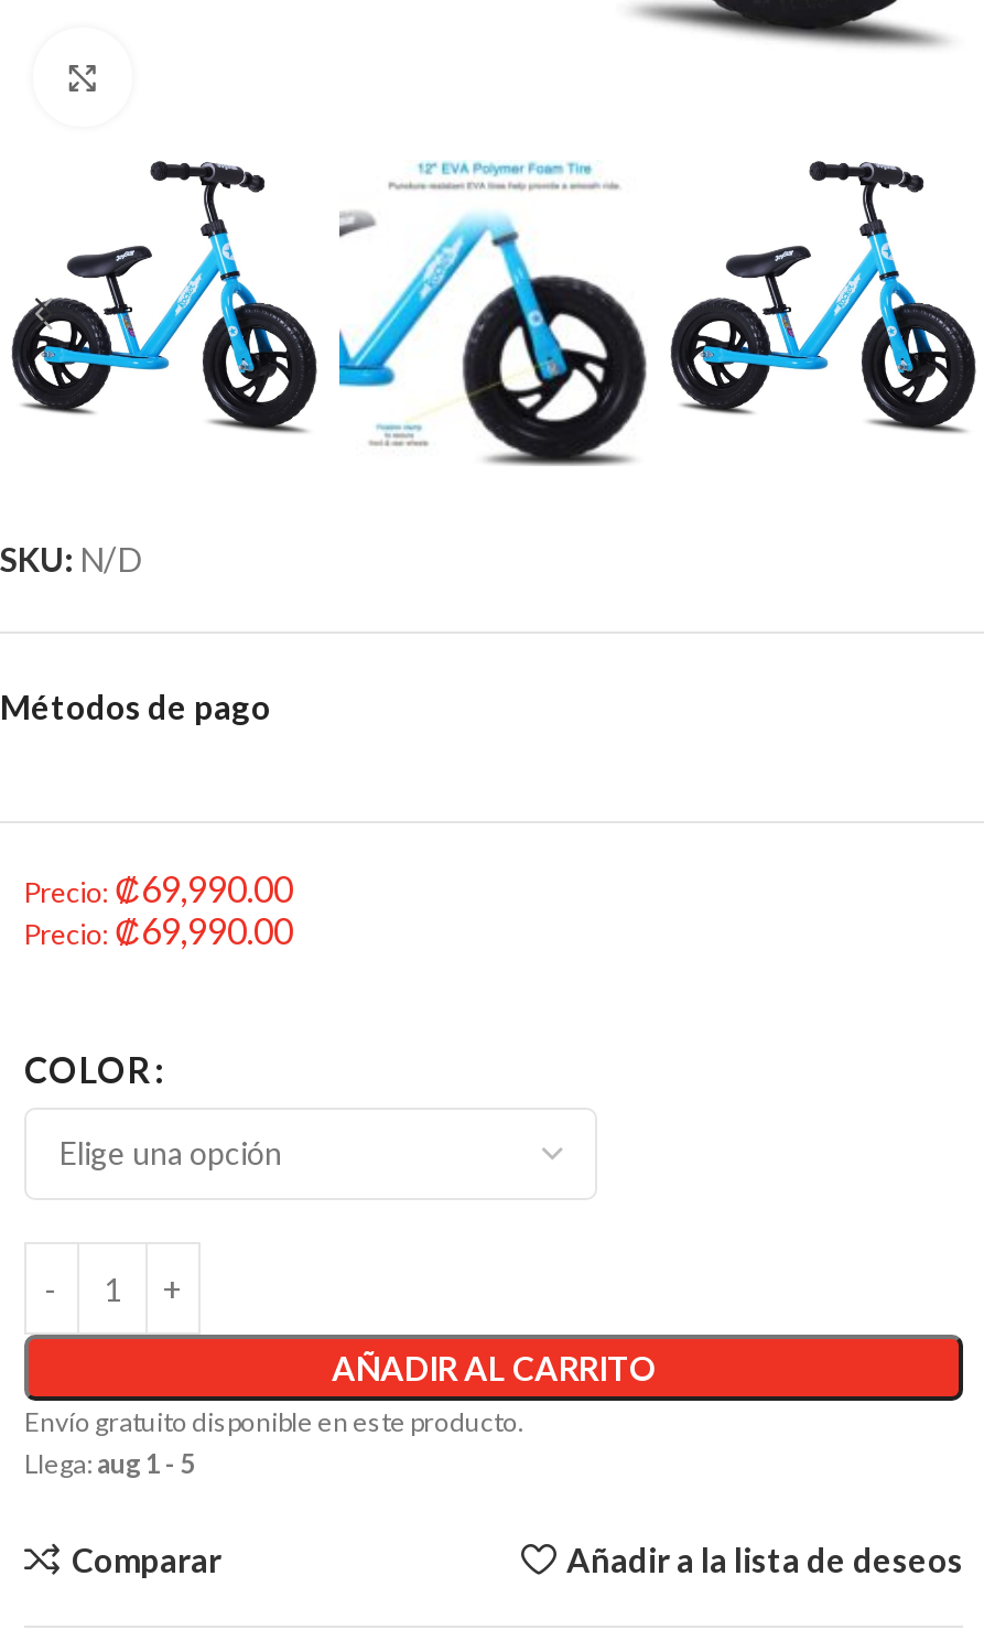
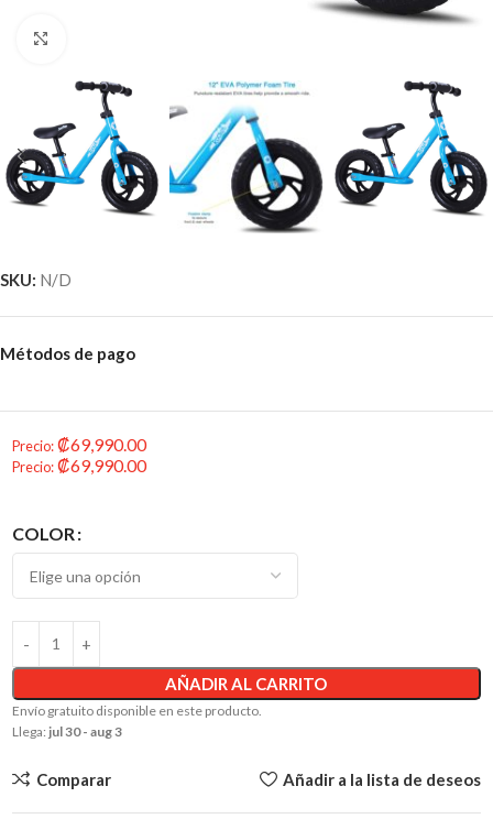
- Llega: aug 1 - 5
+ Llega: jul 30 - aug 3
